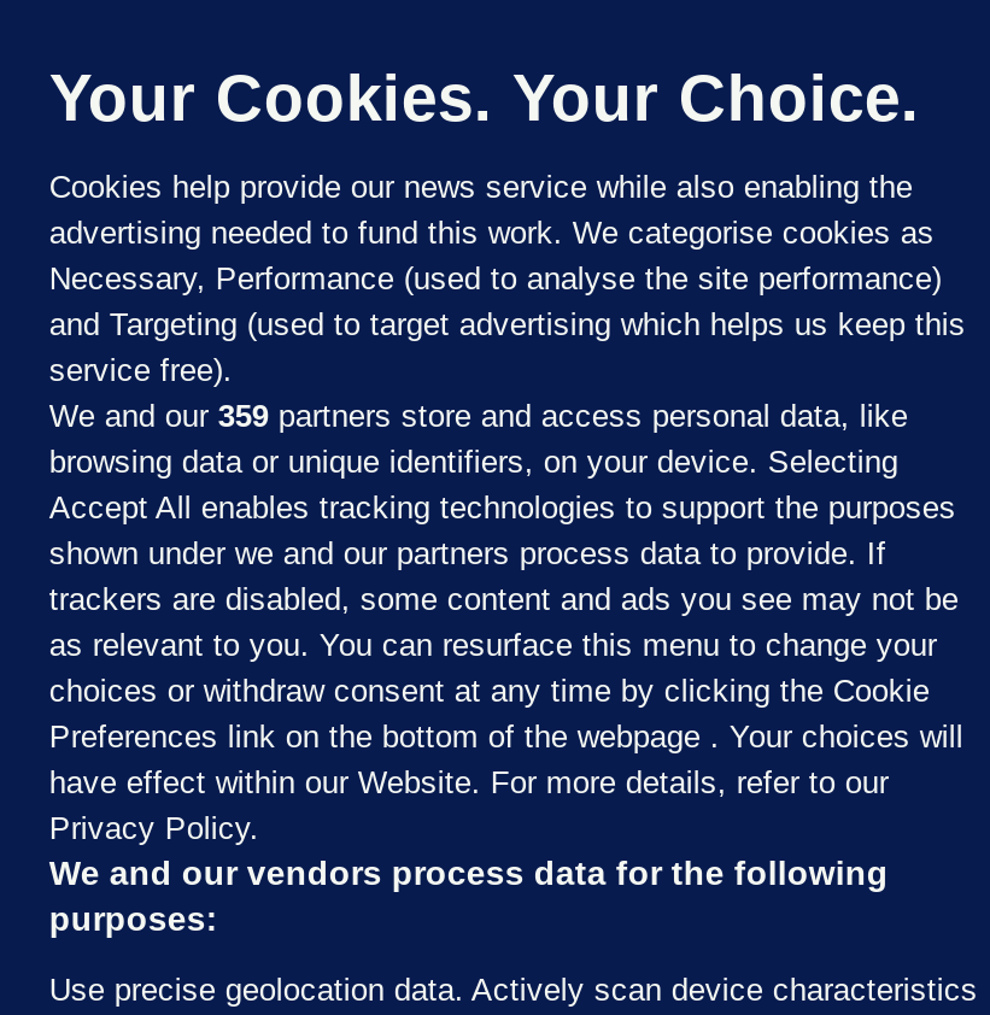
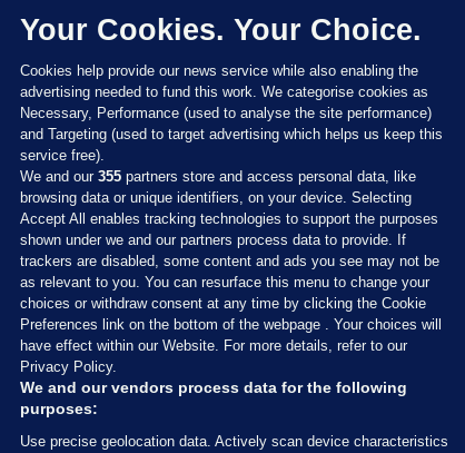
- We and our 359 partners store and access personal data, like
+ We and our 355 partners store and access personal data, like
